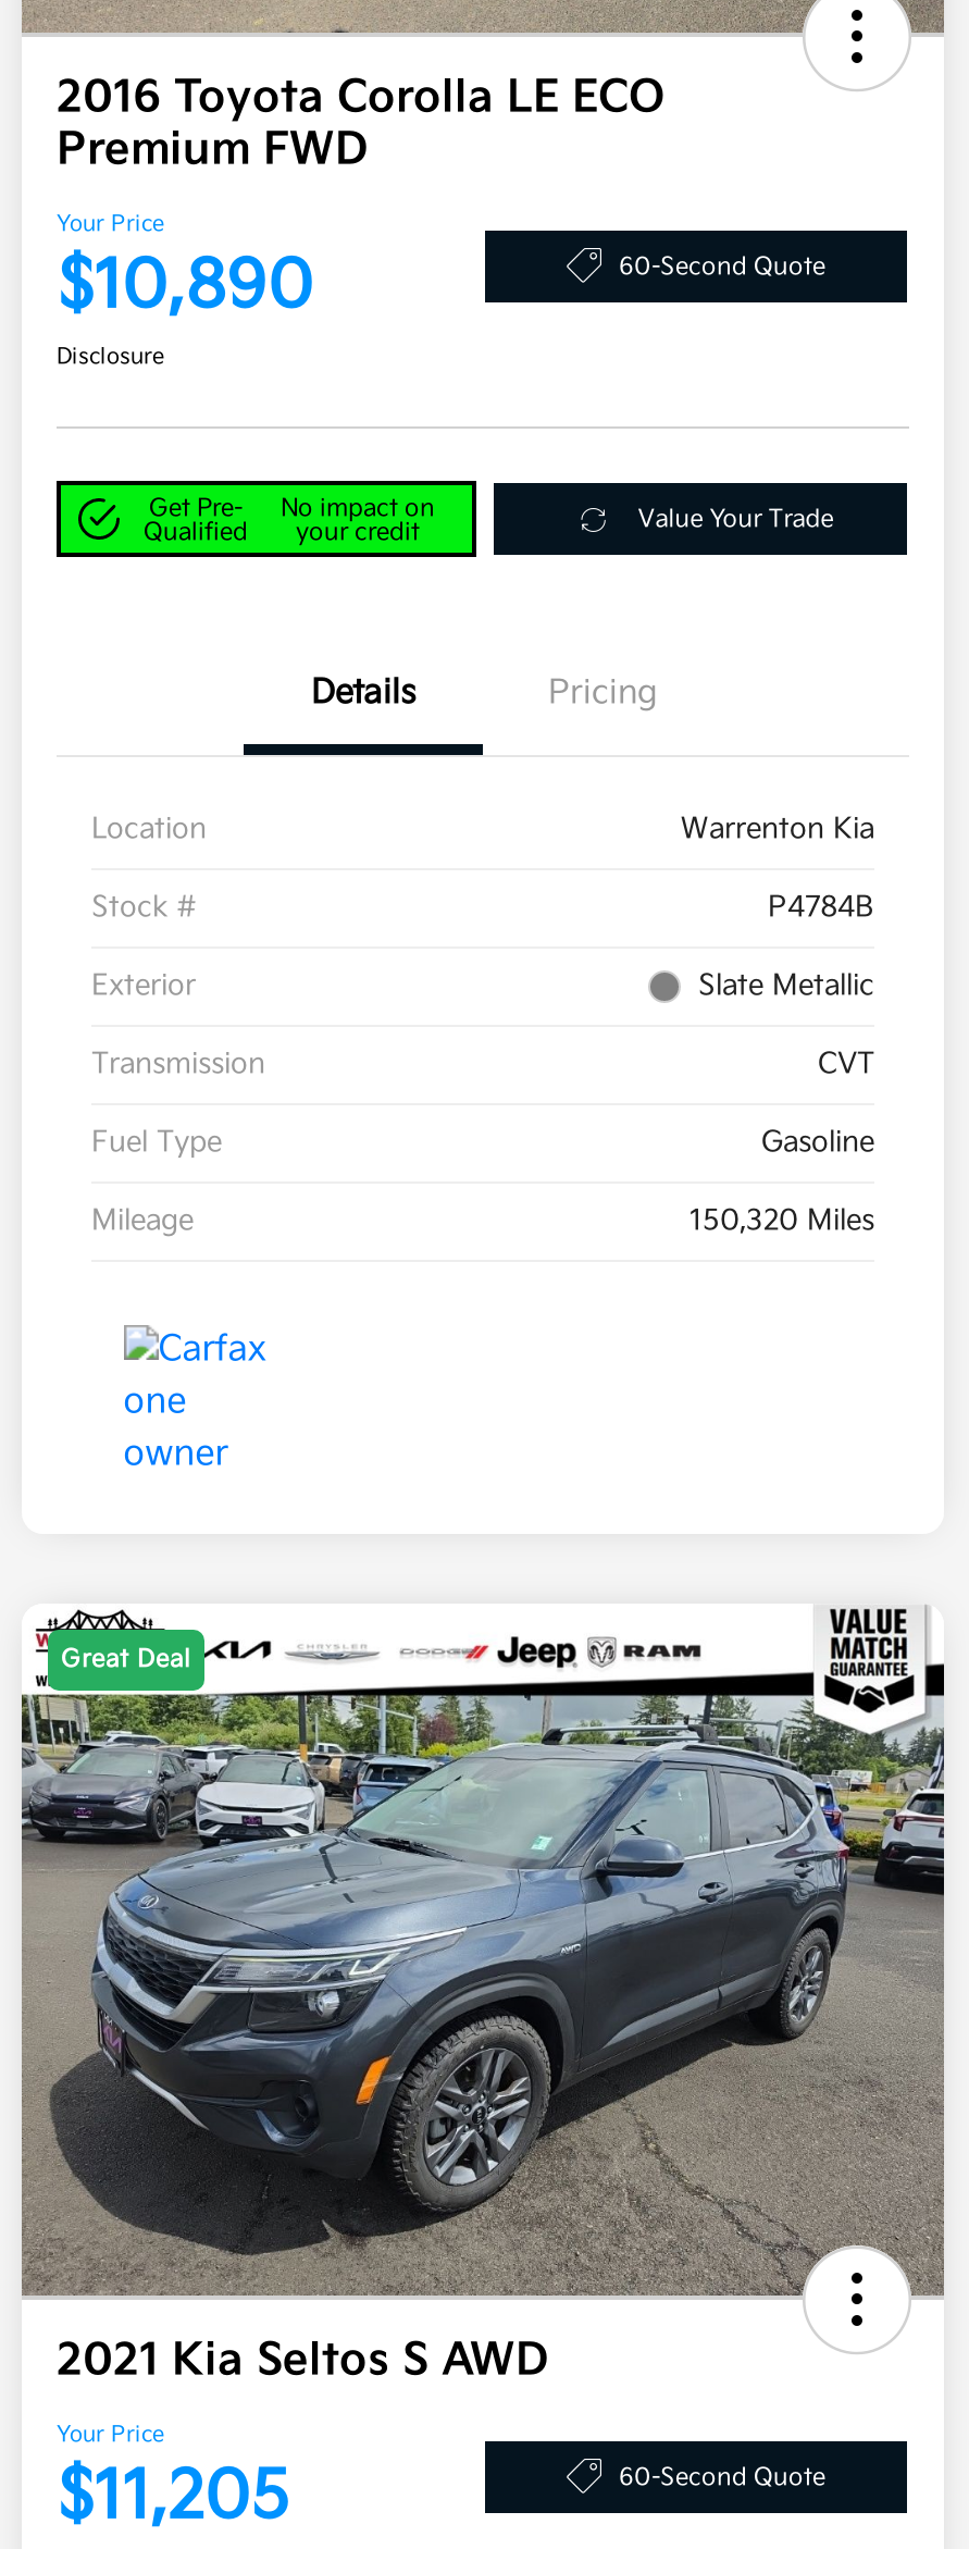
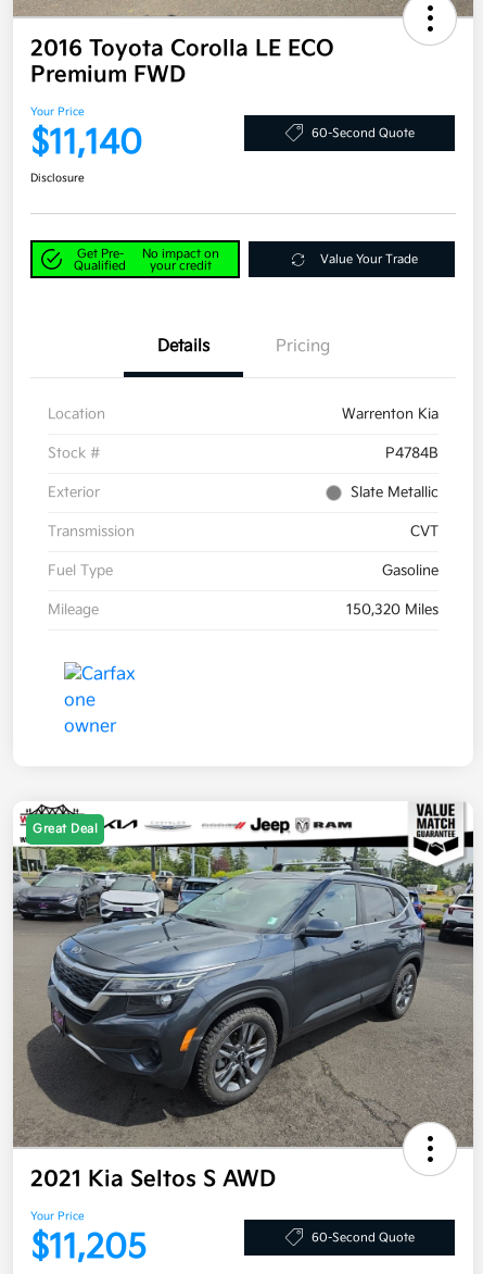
- $10,890
+ $11,140
